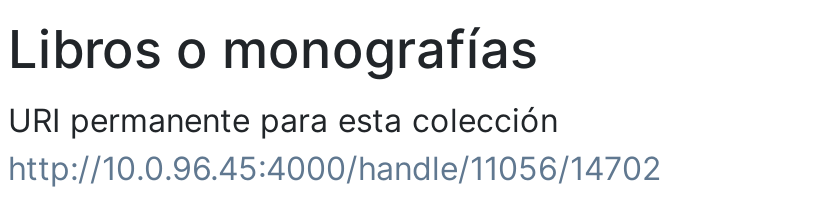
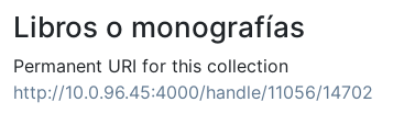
- URI permanente para esta colección
+ Permanent URI for this collection
